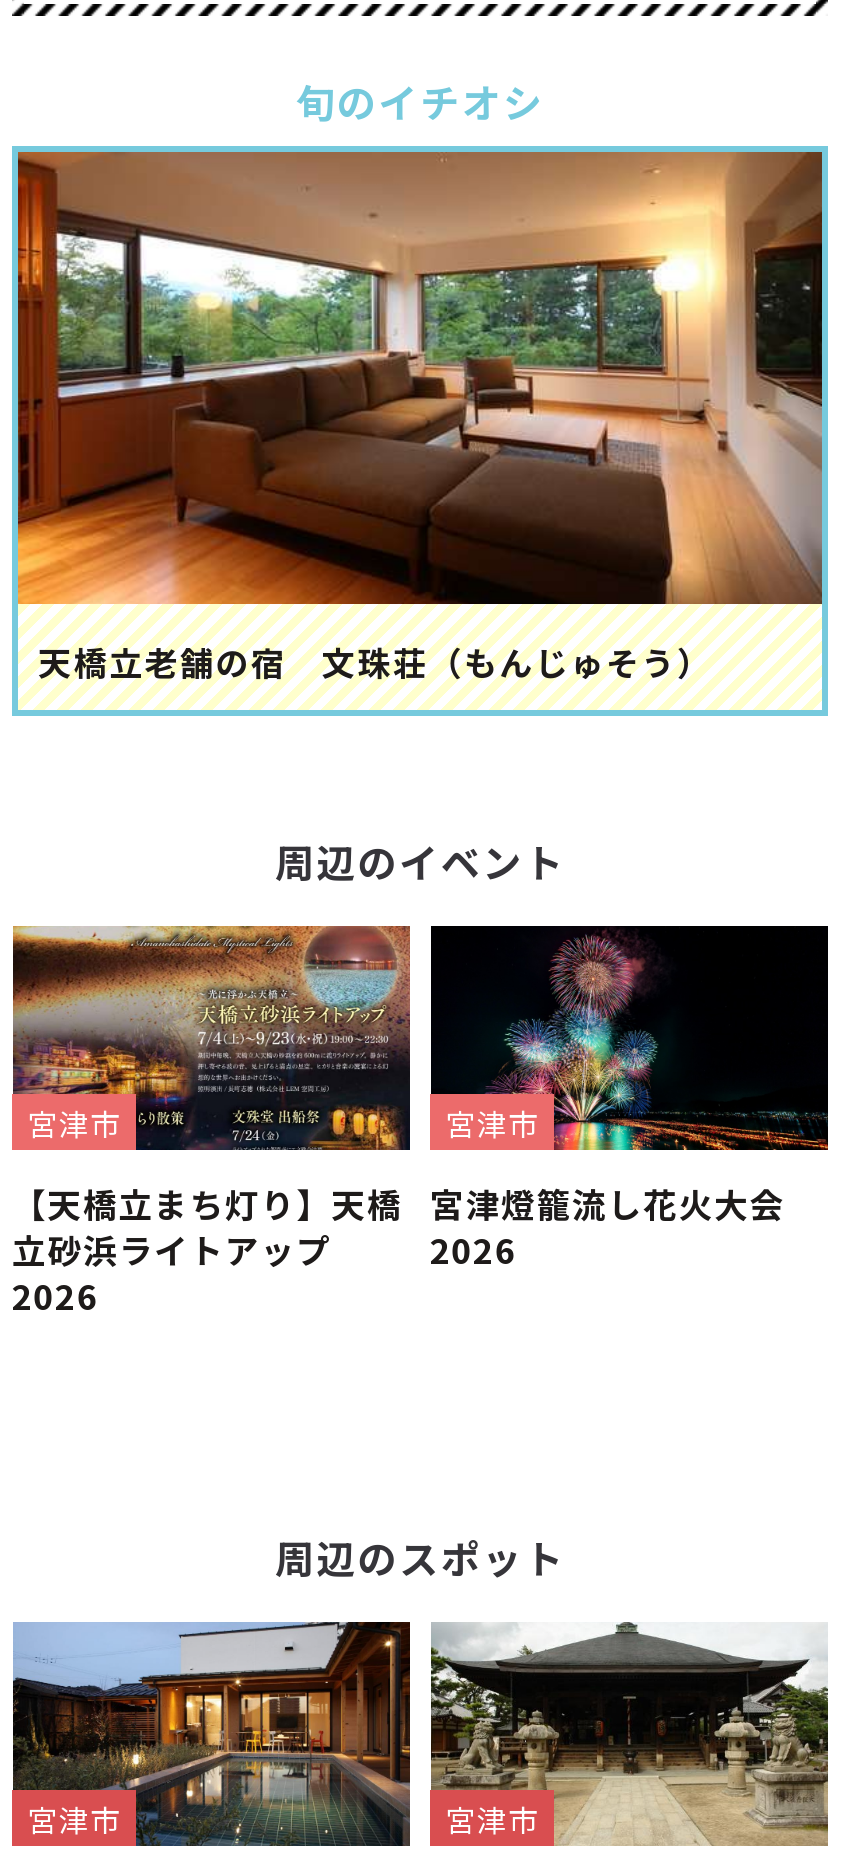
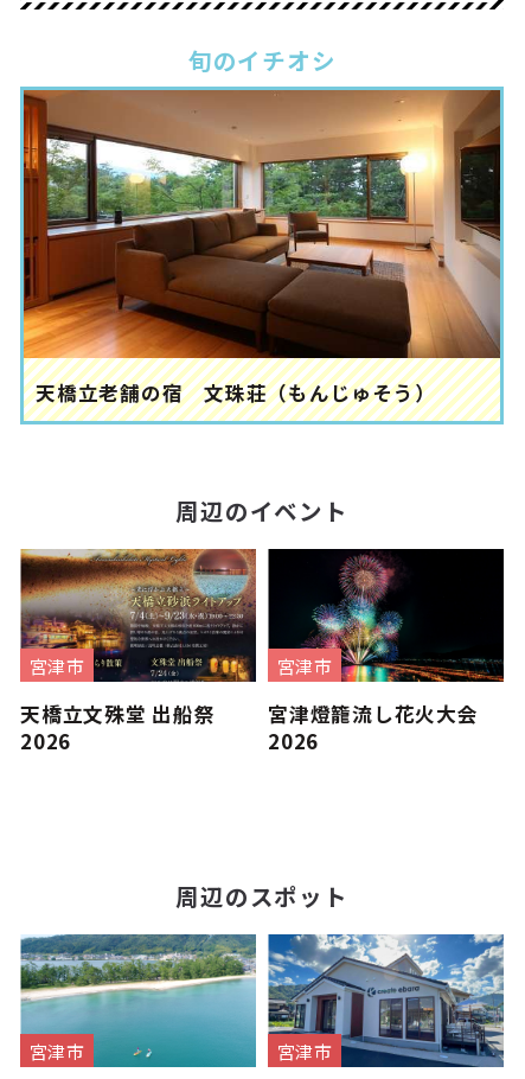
- 【天橋立まち灯り】天橋
- 立砂浜ライトアップ
+ 天橋立文殊堂 出船祭

- [image]
+ [image]

- [image]
+ [image]
